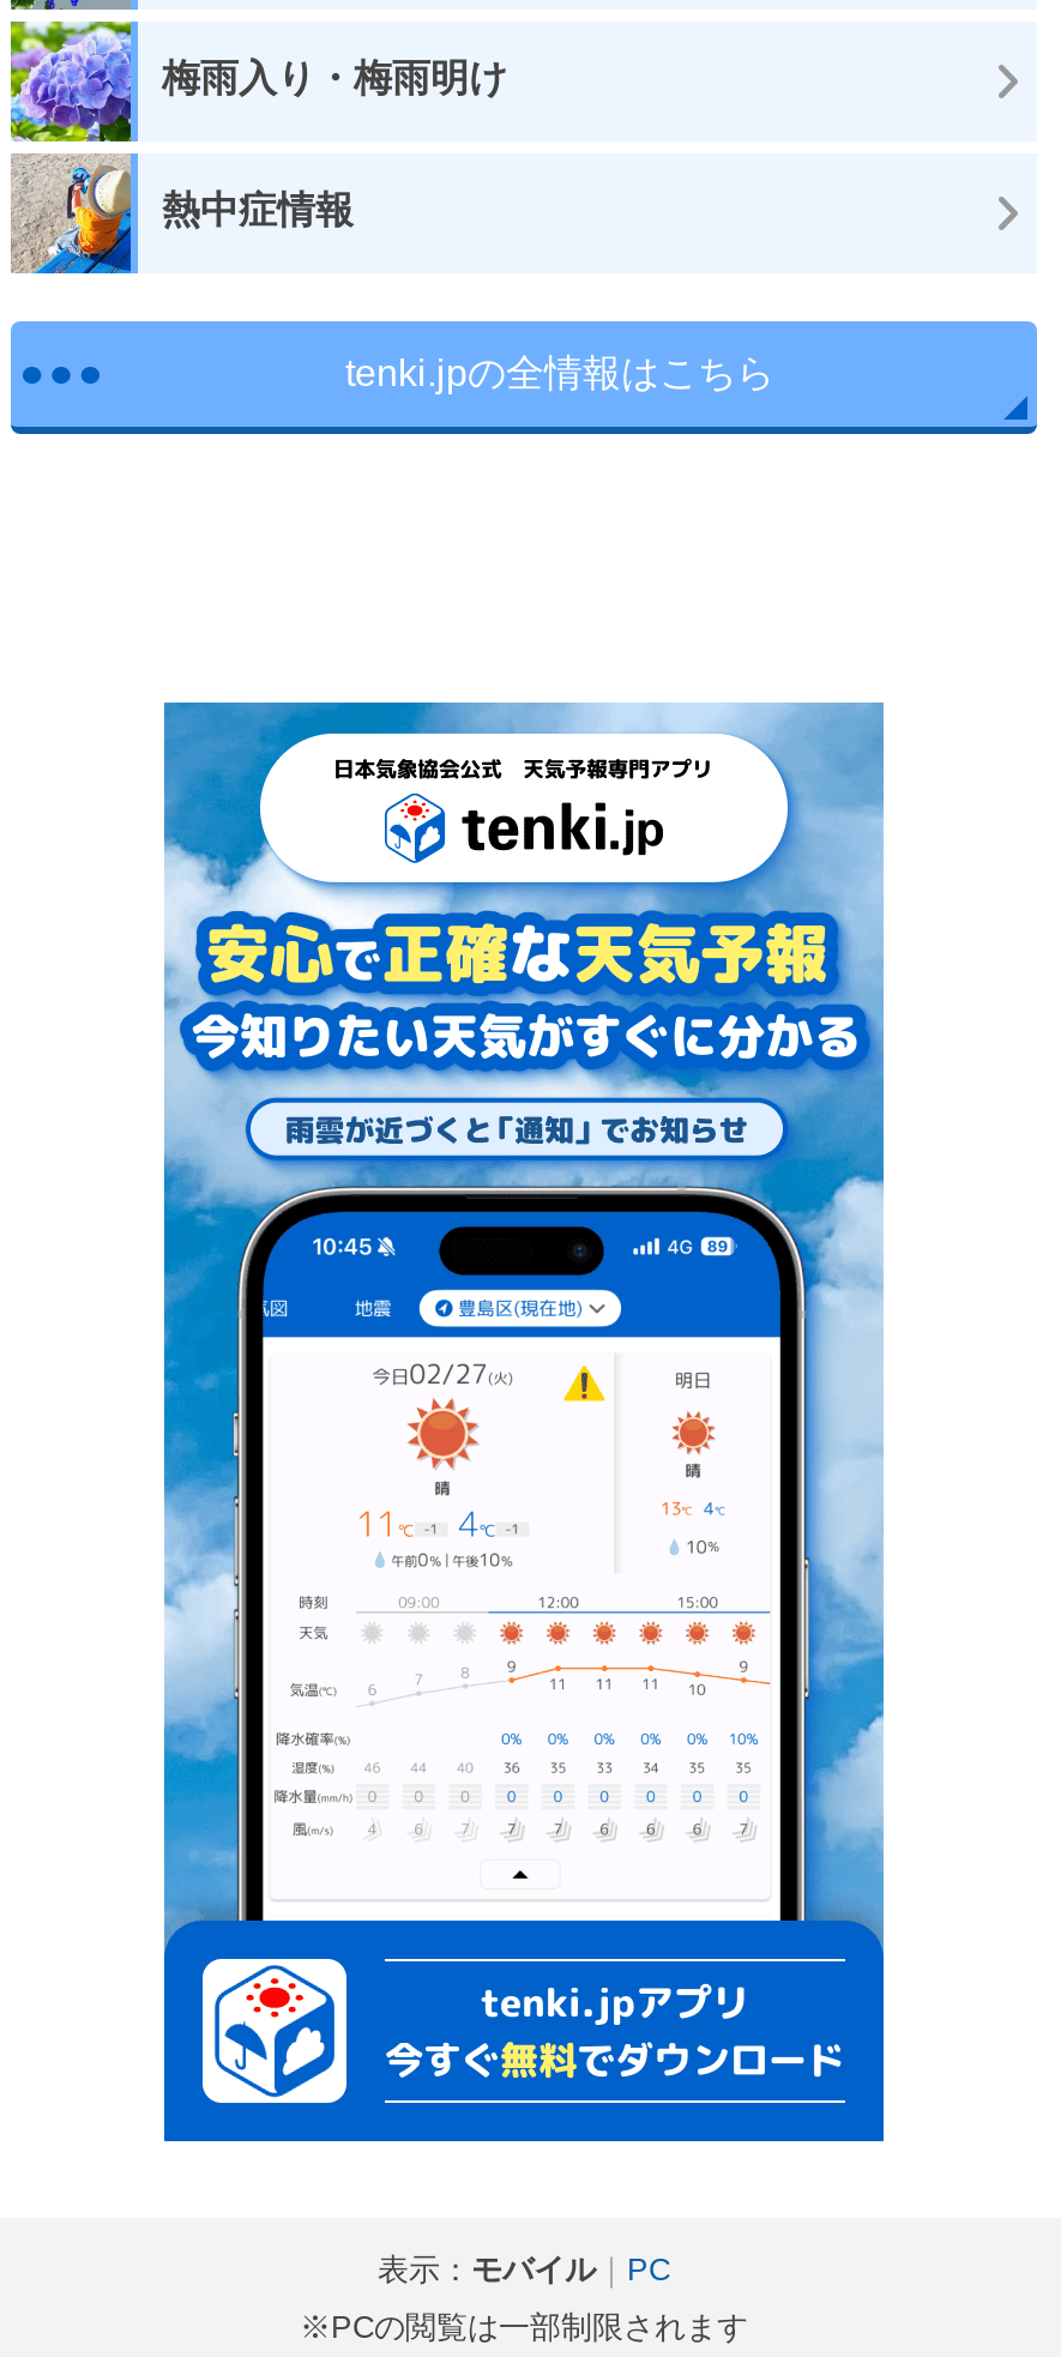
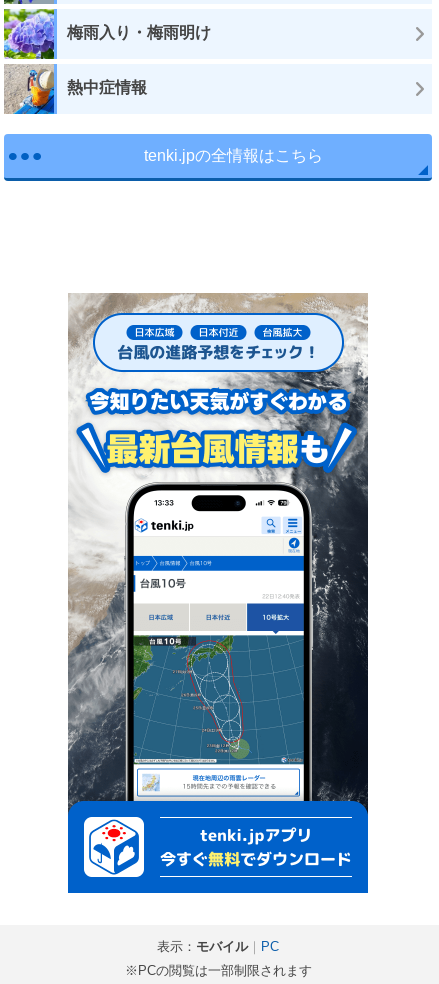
- [image]
+ [image]
